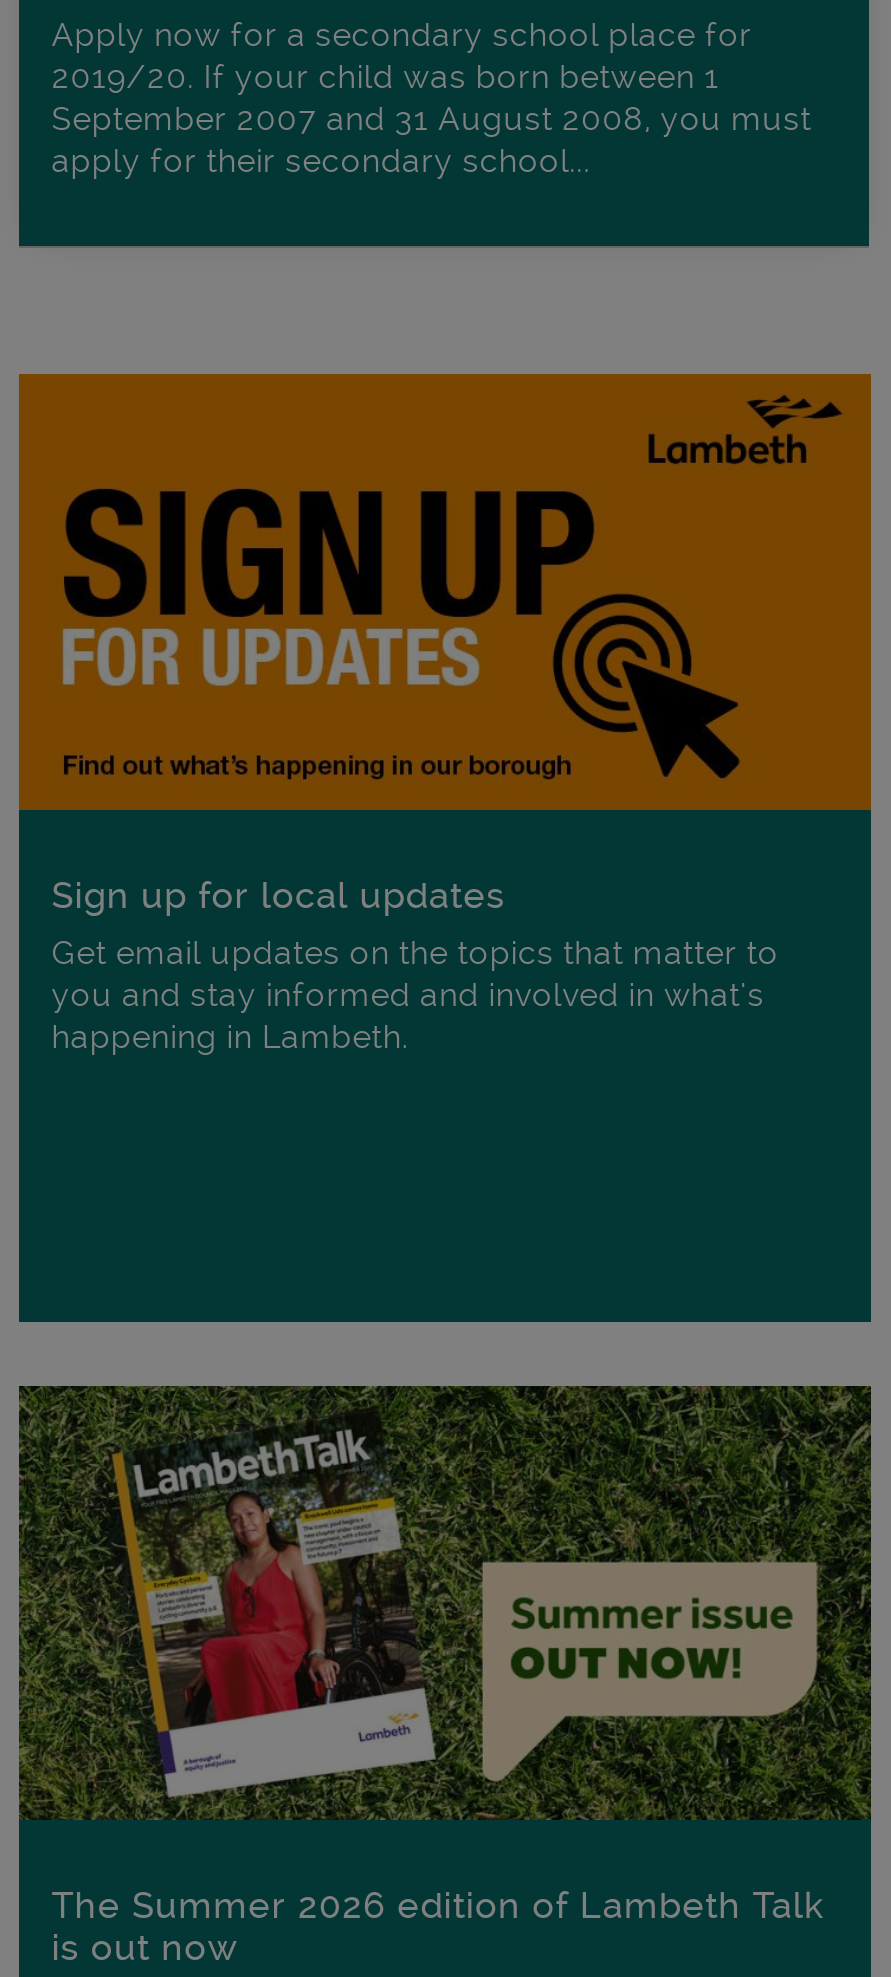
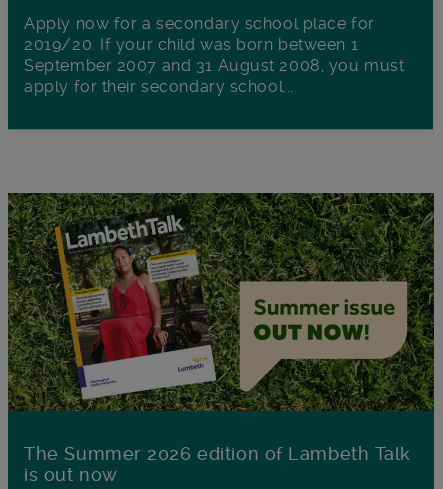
- [image]
- Sign up for local updates
- Get email updates on the topics that matter to
- you and stay informed and involved in what's
- happening in Lambeth.
